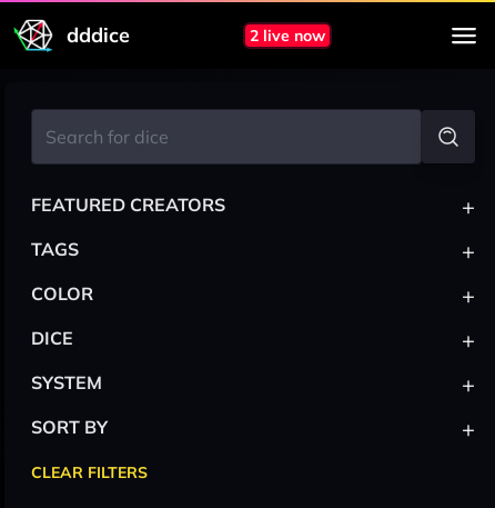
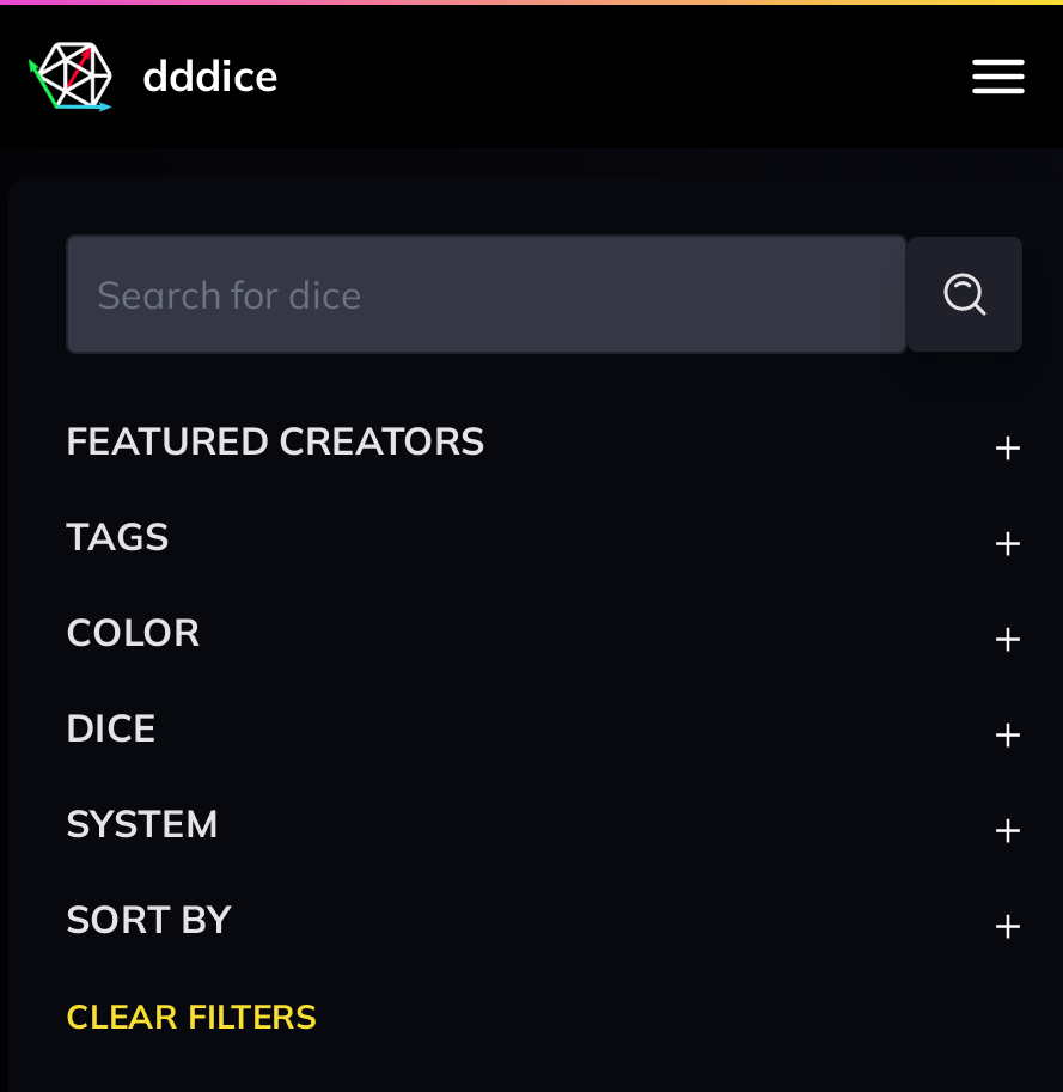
- 2 live now
